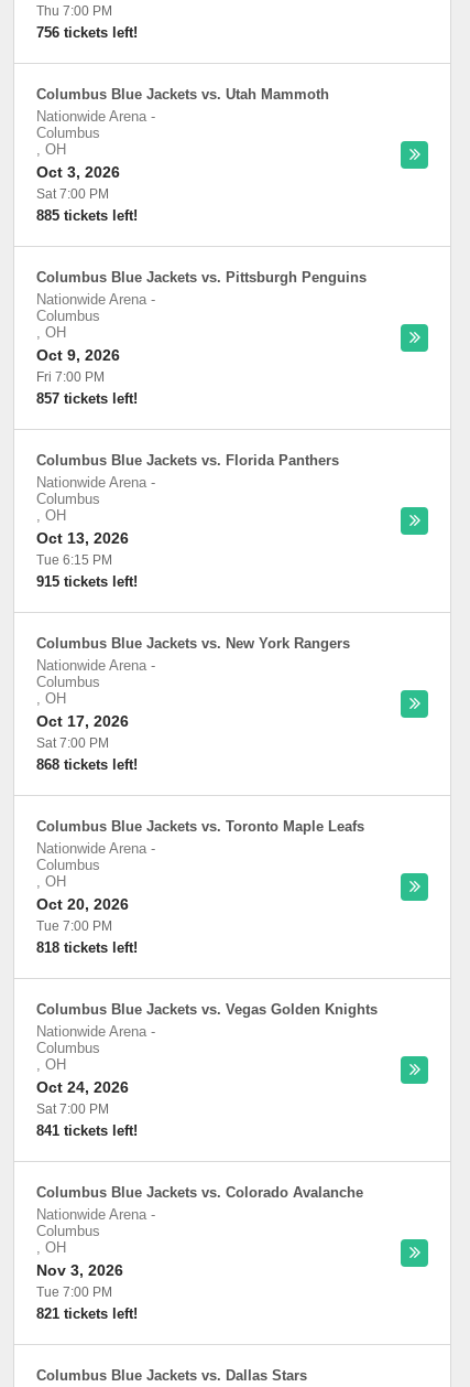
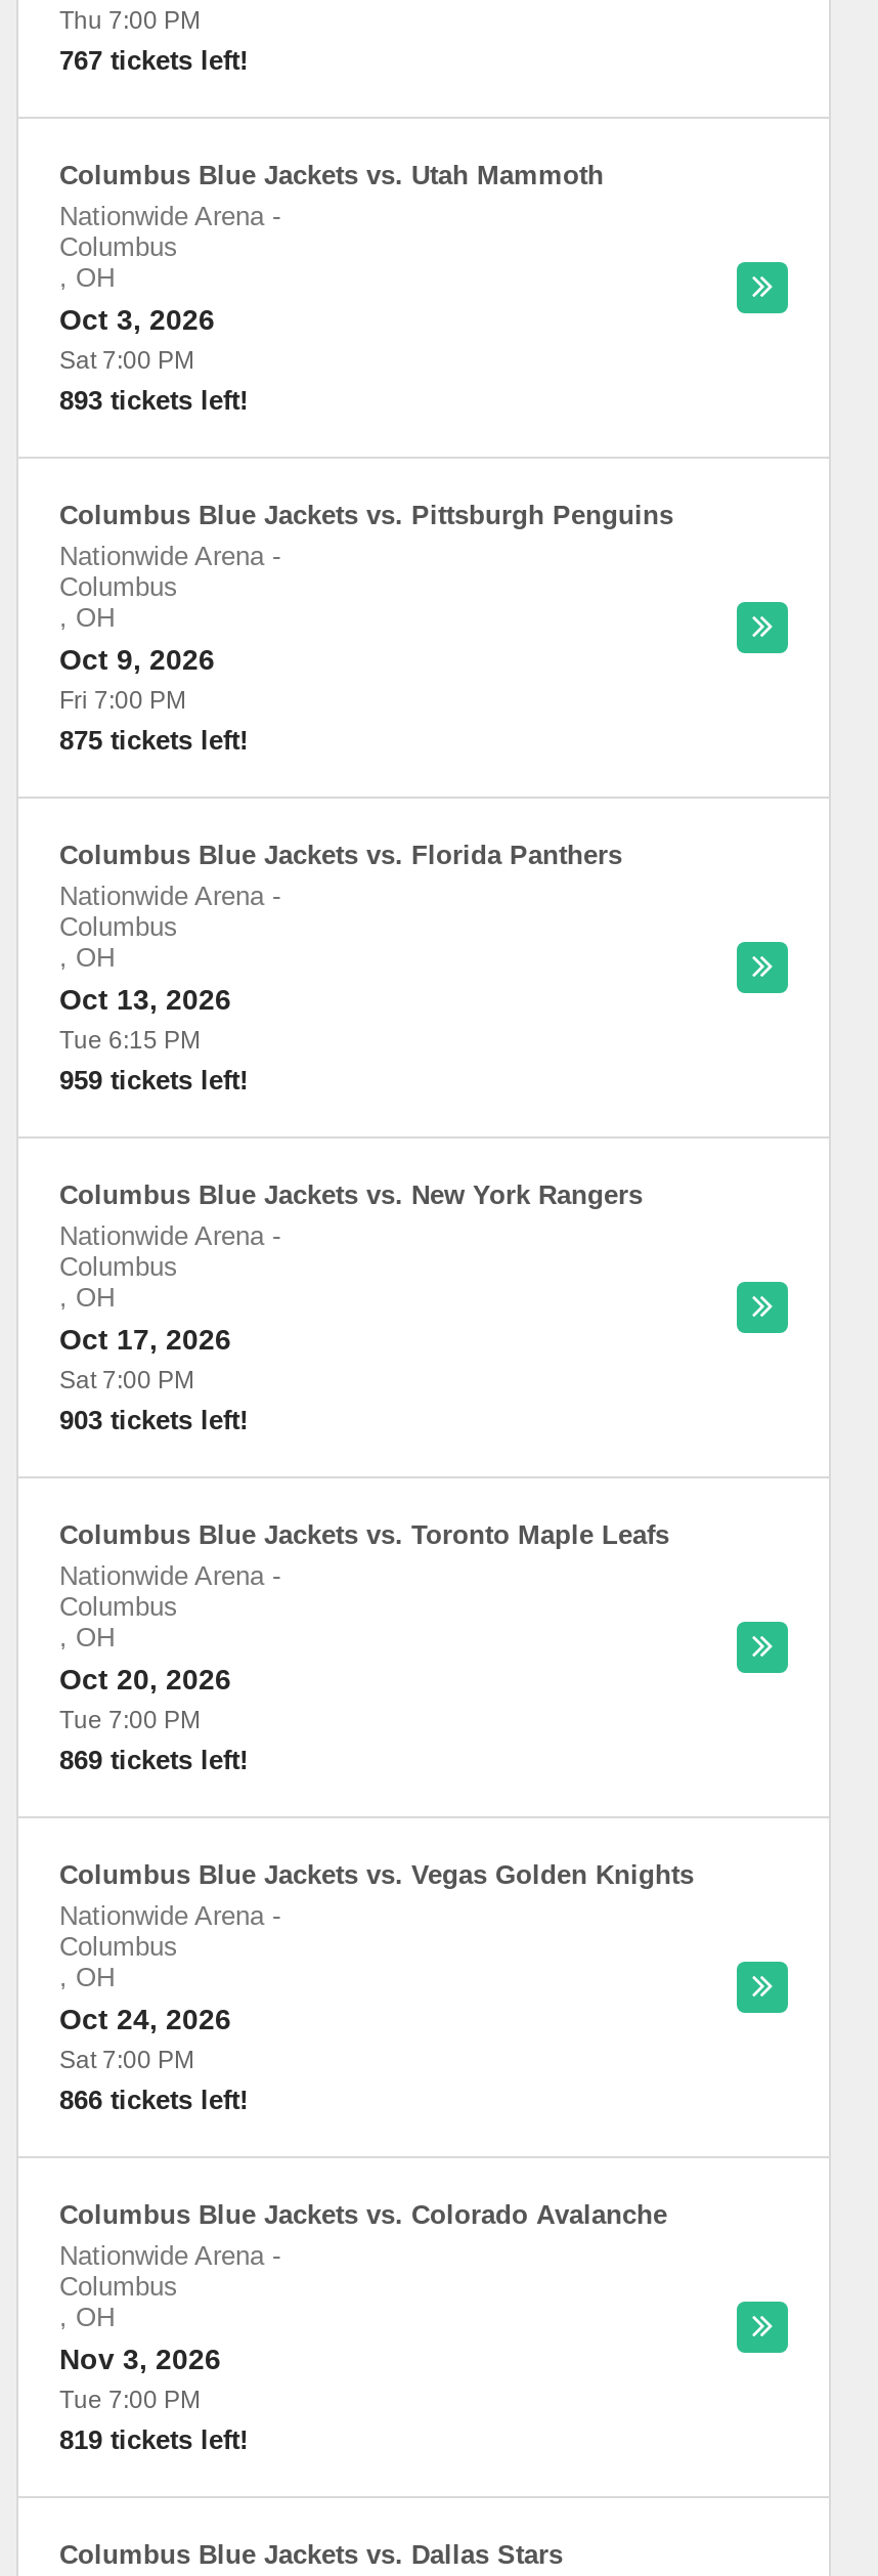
- 756 tickets left!
+ 767 tickets left!

- 885 tickets left!
+ 893 tickets left!

- 857 tickets left!
+ 875 tickets left!

- 915 tickets left!
+ 959 tickets left!

- 868 tickets left!
+ 903 tickets left!

- 818 tickets left!
+ 869 tickets left!

- 841 tickets left!
+ 866 tickets left!

- 821 tickets left!
+ 819 tickets left!
